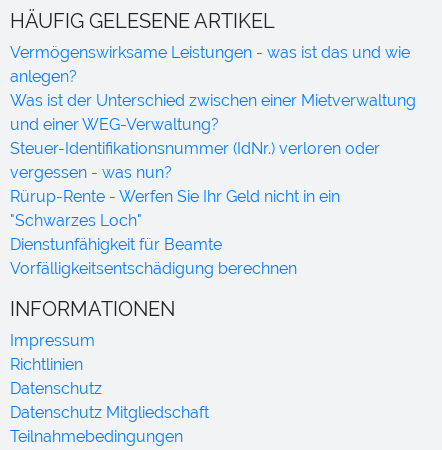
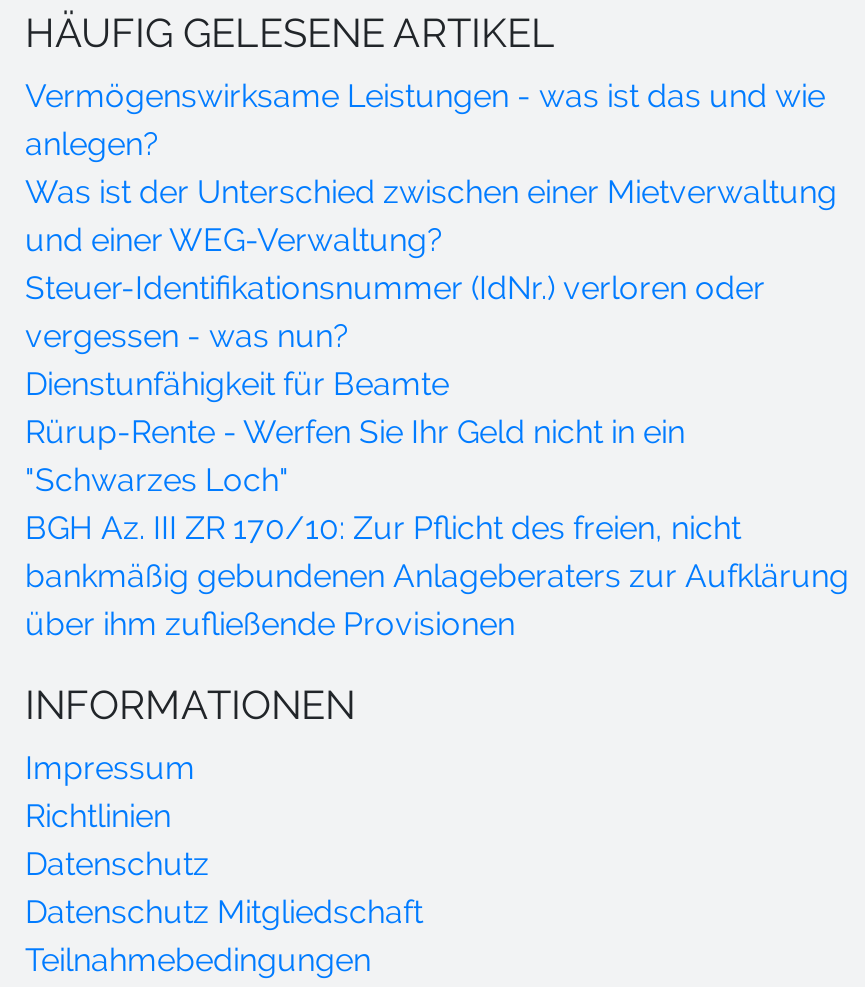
moved up: Dienstunfähigkeit für Beamte

- Vorfälligkeitsentschädigung berechnen
+ BGH Az. III ZR 170/10: Zur Pflicht des freien, nicht
+ bankmäßig gebundenen Anlageberaters zur Aufklärung
+ über ihm zufließende Provisionen
